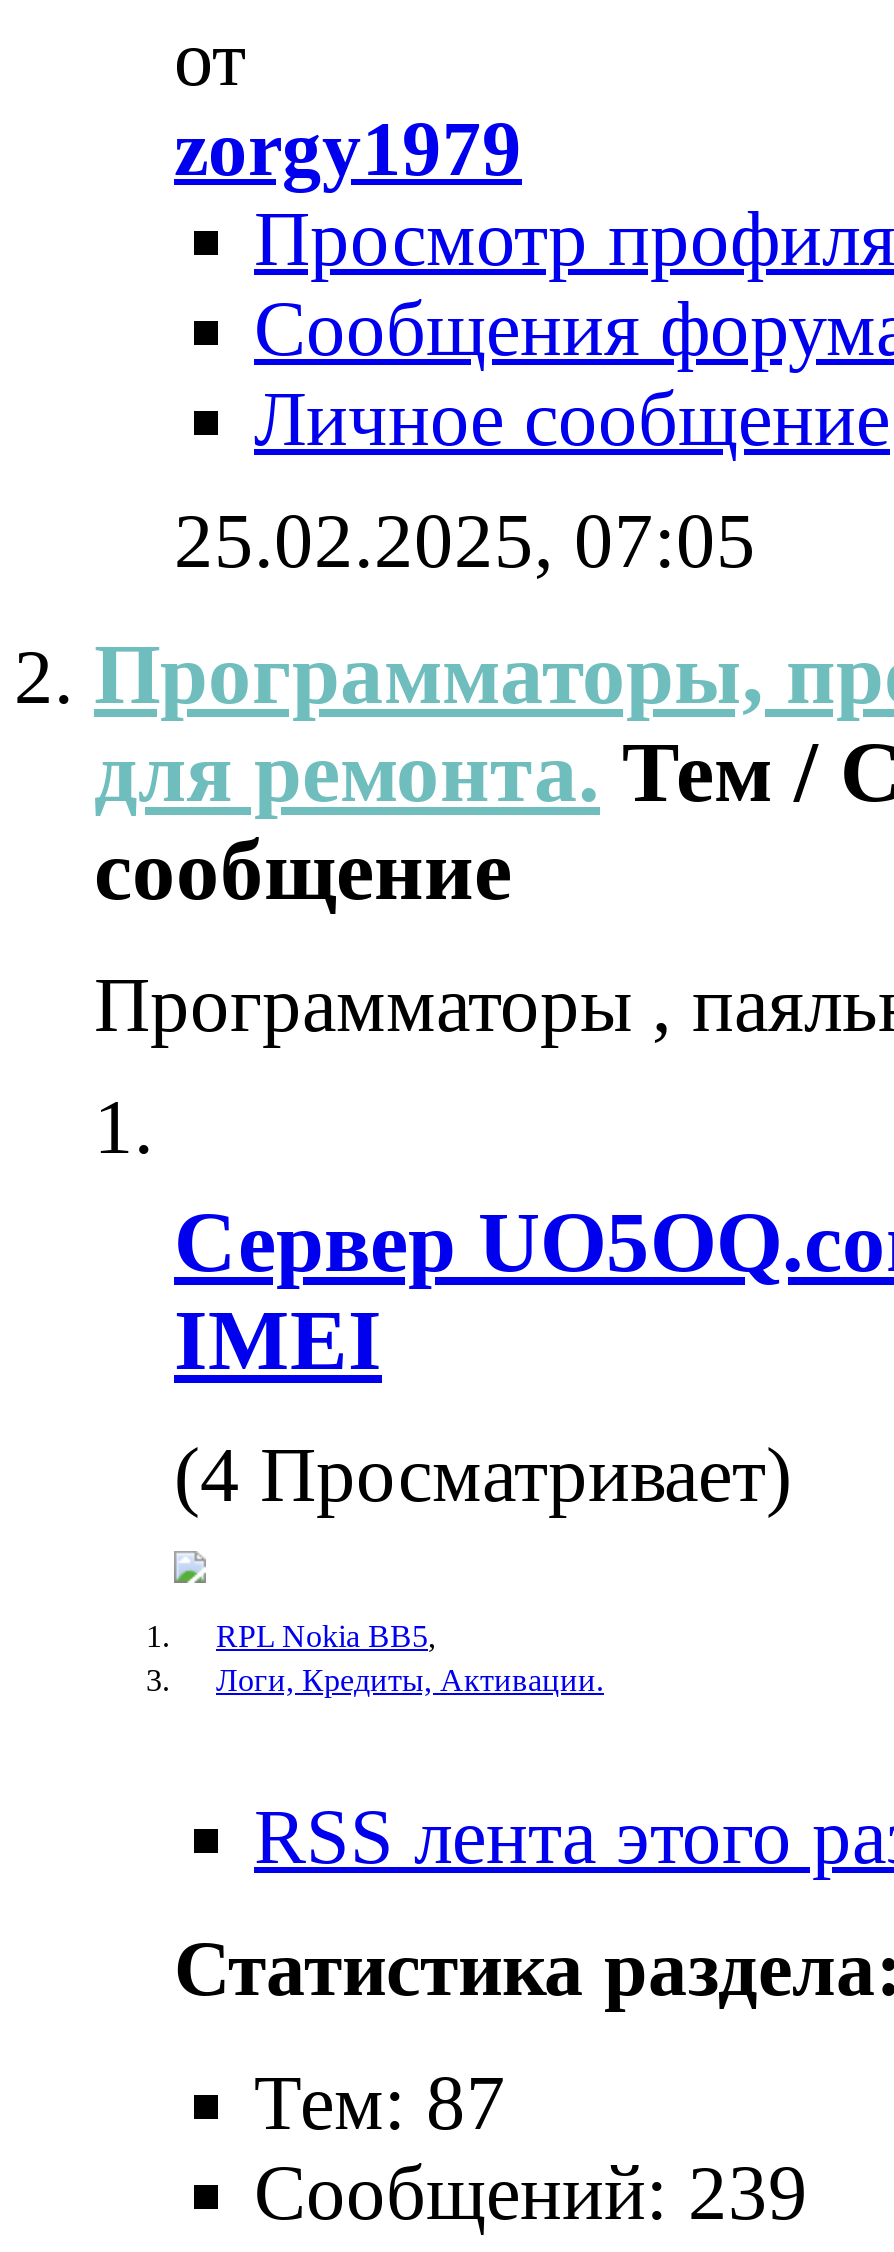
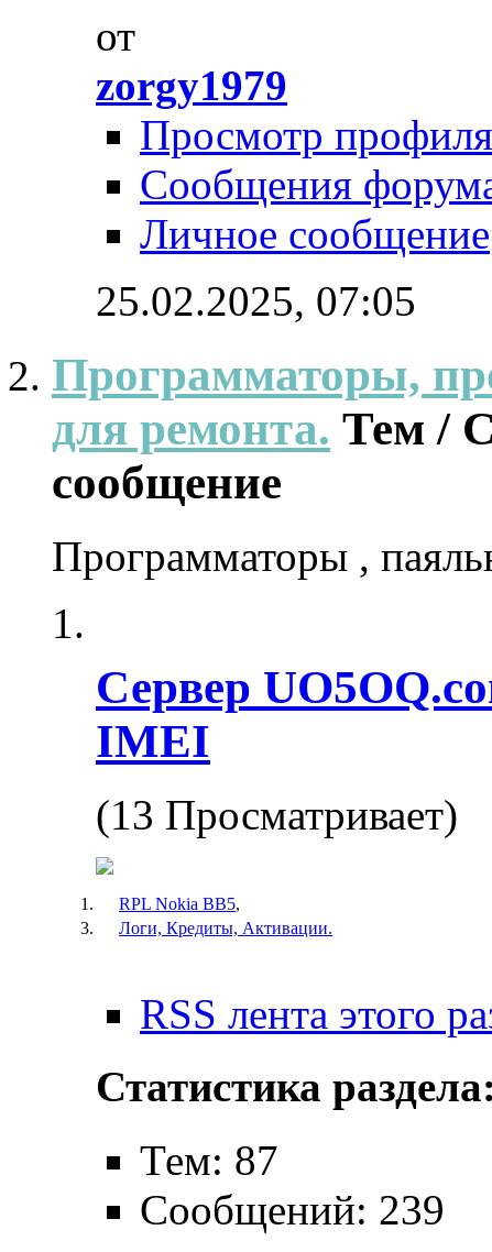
- (4 Просматривает)
+ (13 Просматривает)
